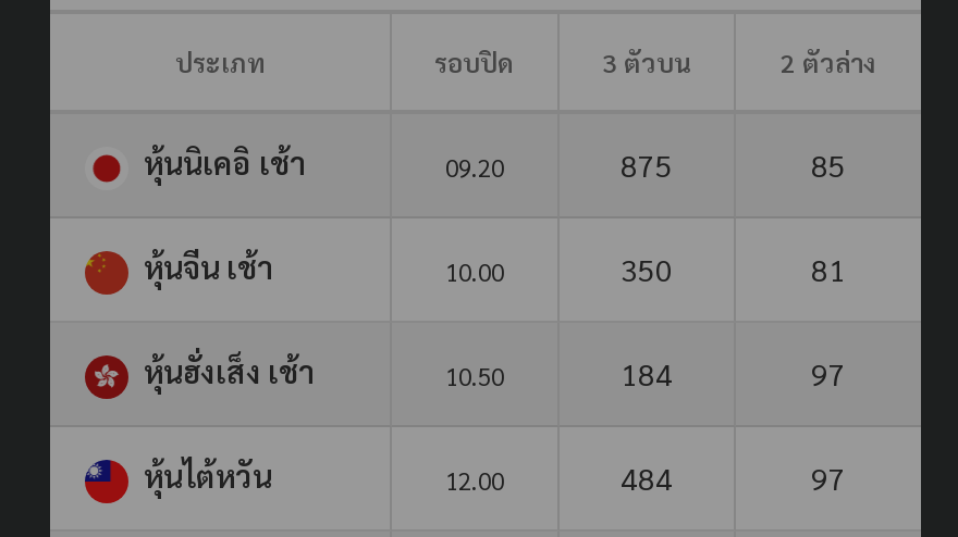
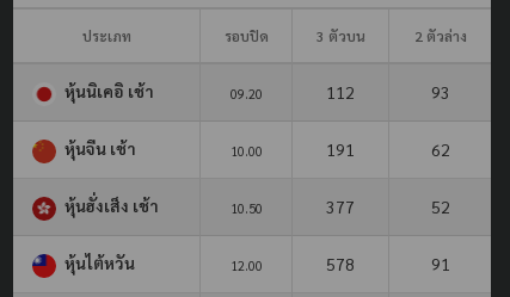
- 875
+ 112

- 85
+ 93

- 350
+ 191

- 81
+ 62

- 184
+ 377

- 97
+ 52

- 484
+ 578

- 97
+ 91
